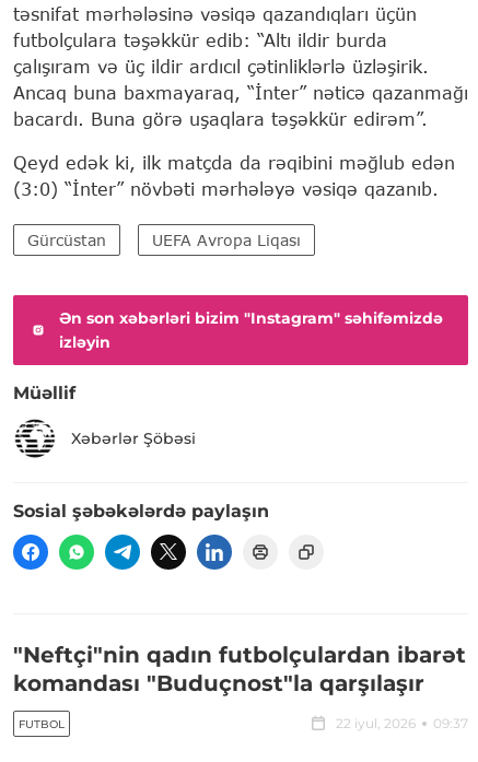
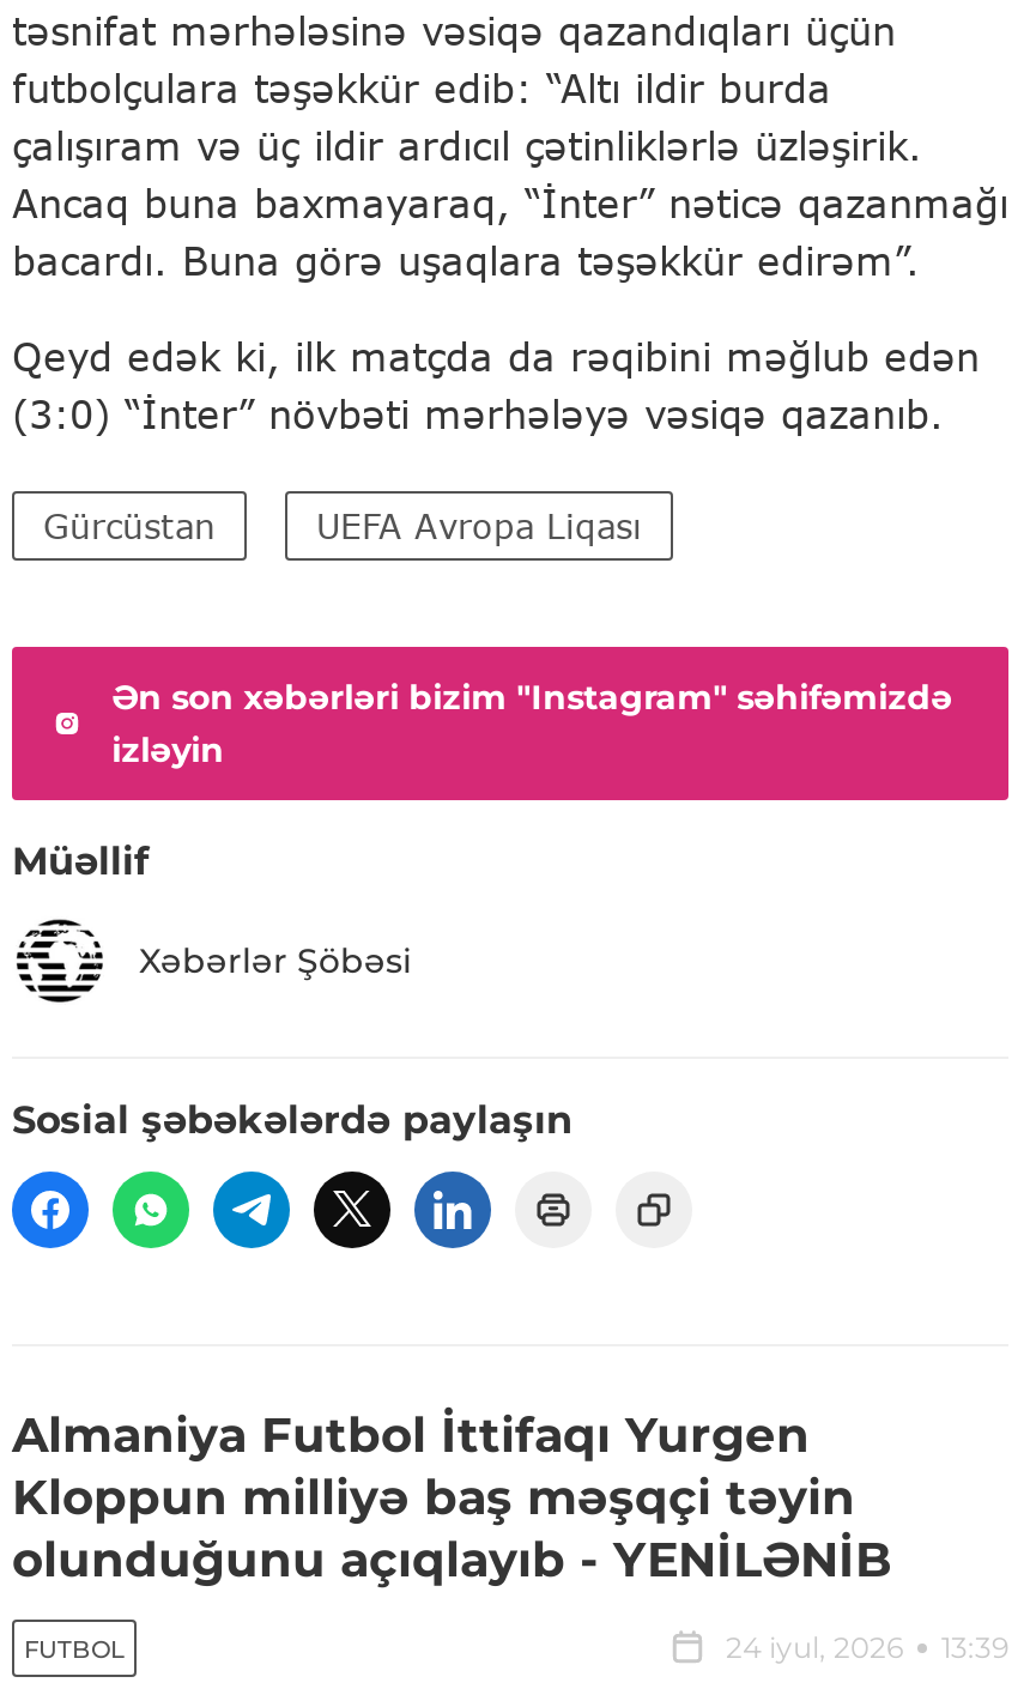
- "Neftçi"nin qadın futbolçulardan ibarət
- komandası "Buduçnost"la qarşılaşır
+ Almaniya Futbol İttifaqı Yurgen
+ Kloppun milliyə baş məşqçi təyin
+ olunduğunu açıqlayıb - YENİLƏNİB

- 22 iyul, 2026
- 09:37
+ 24 iyul, 2026
+ 13:39
